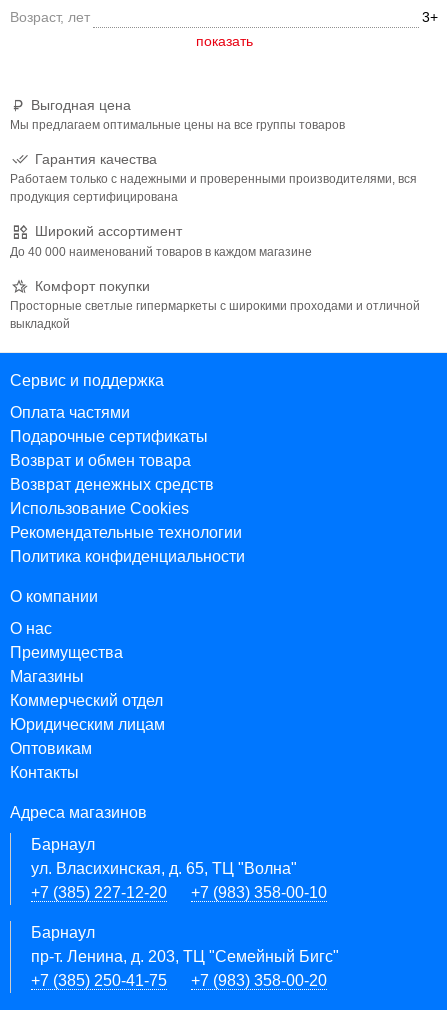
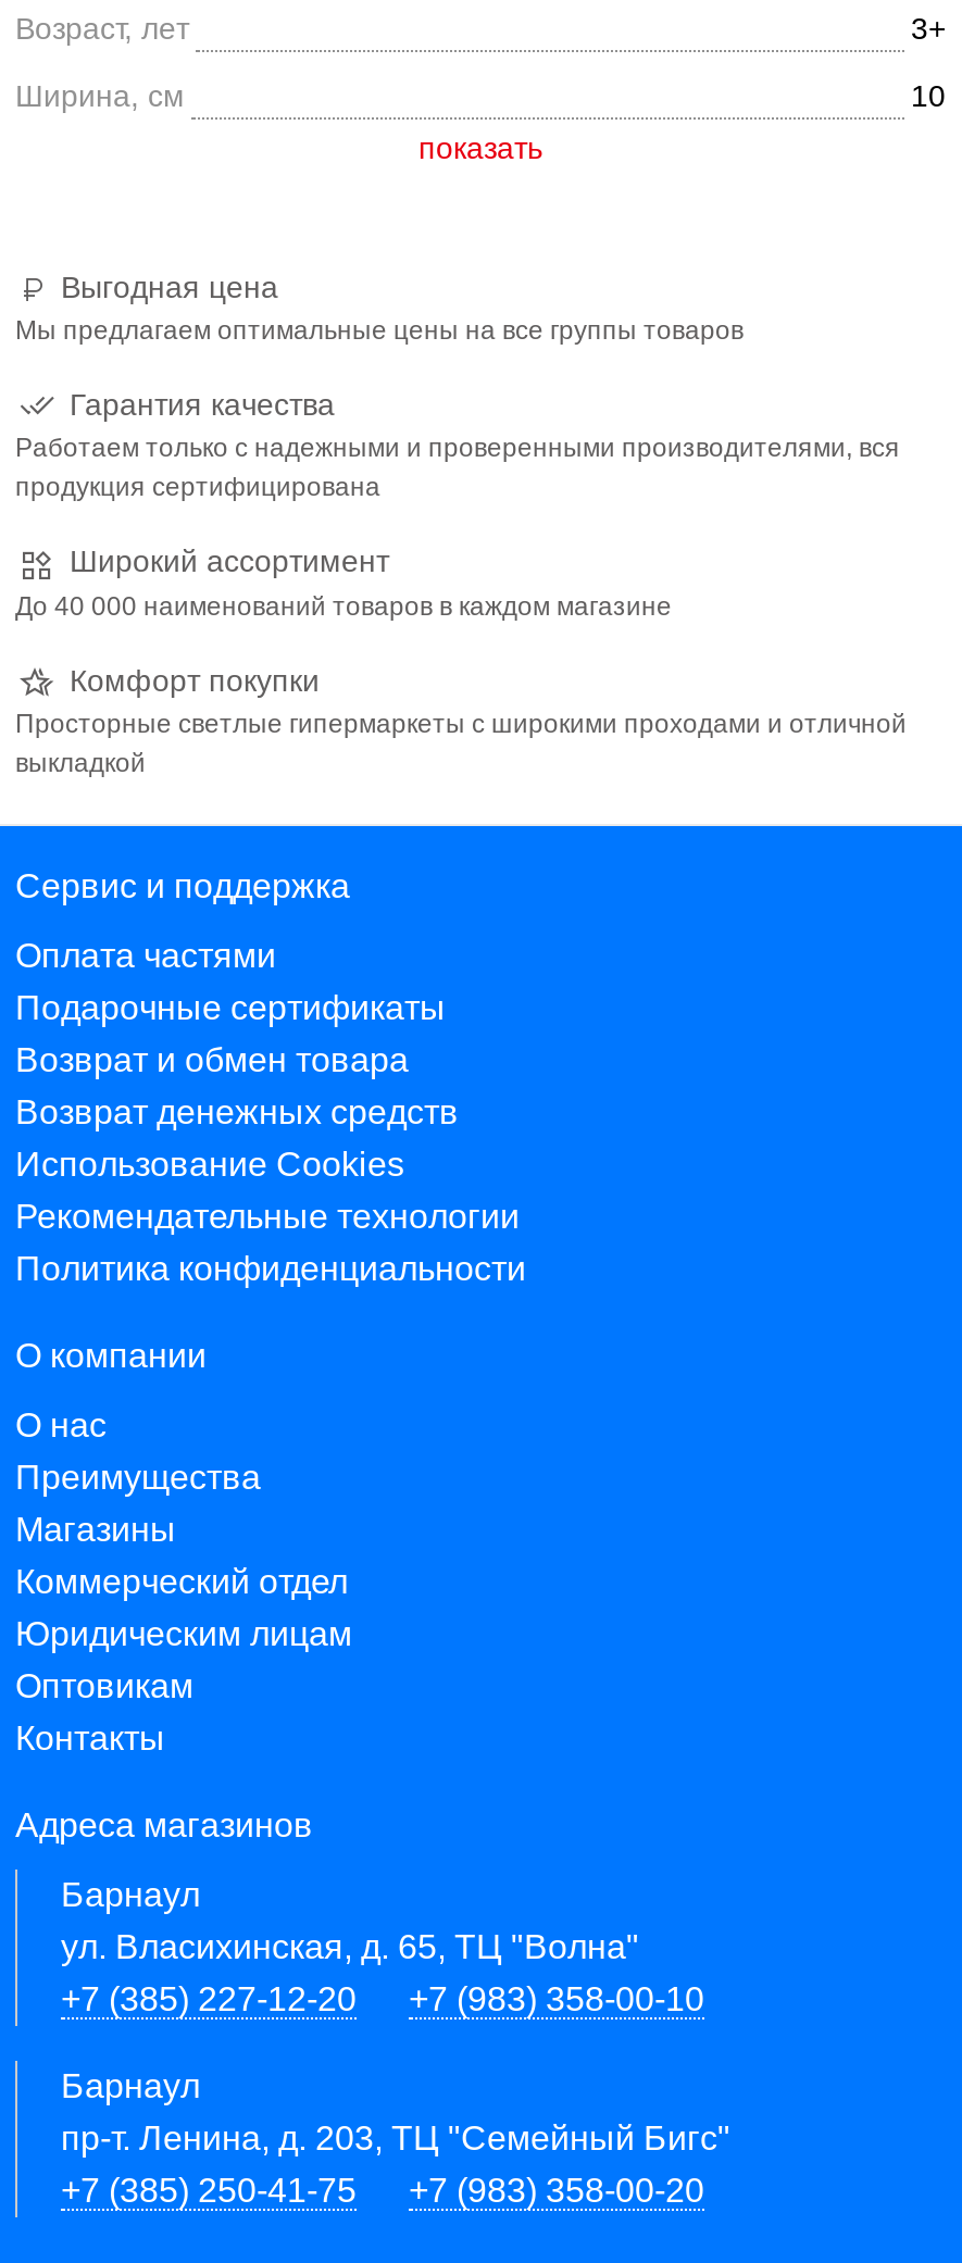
+ Ширина, см
+ 10
